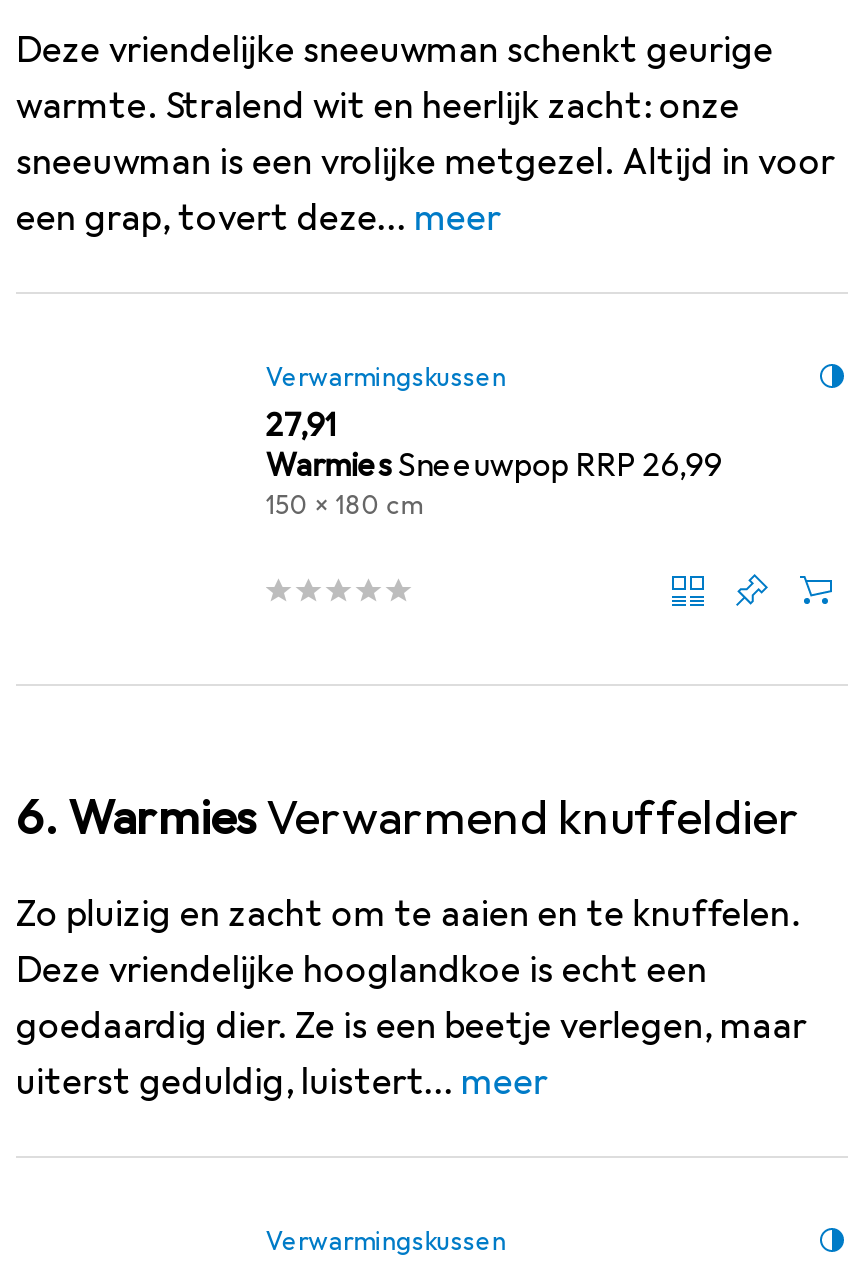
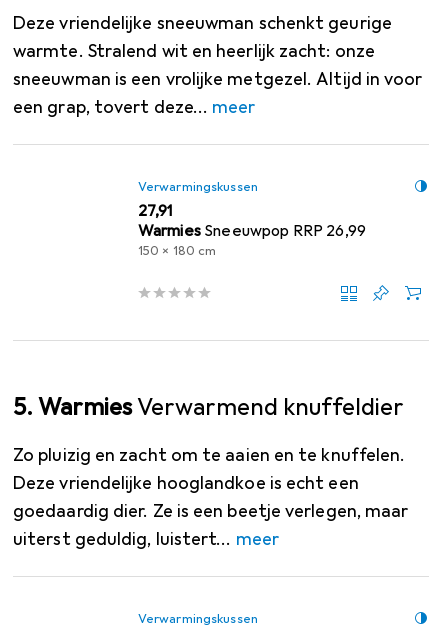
- 6. WarmiesVerwarmend knuffeldier
+ 5. WarmiesVerwarmend knuffeldier
